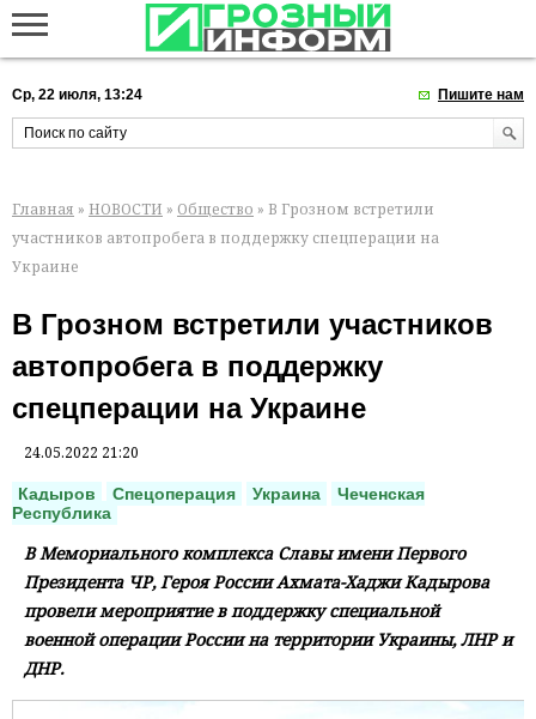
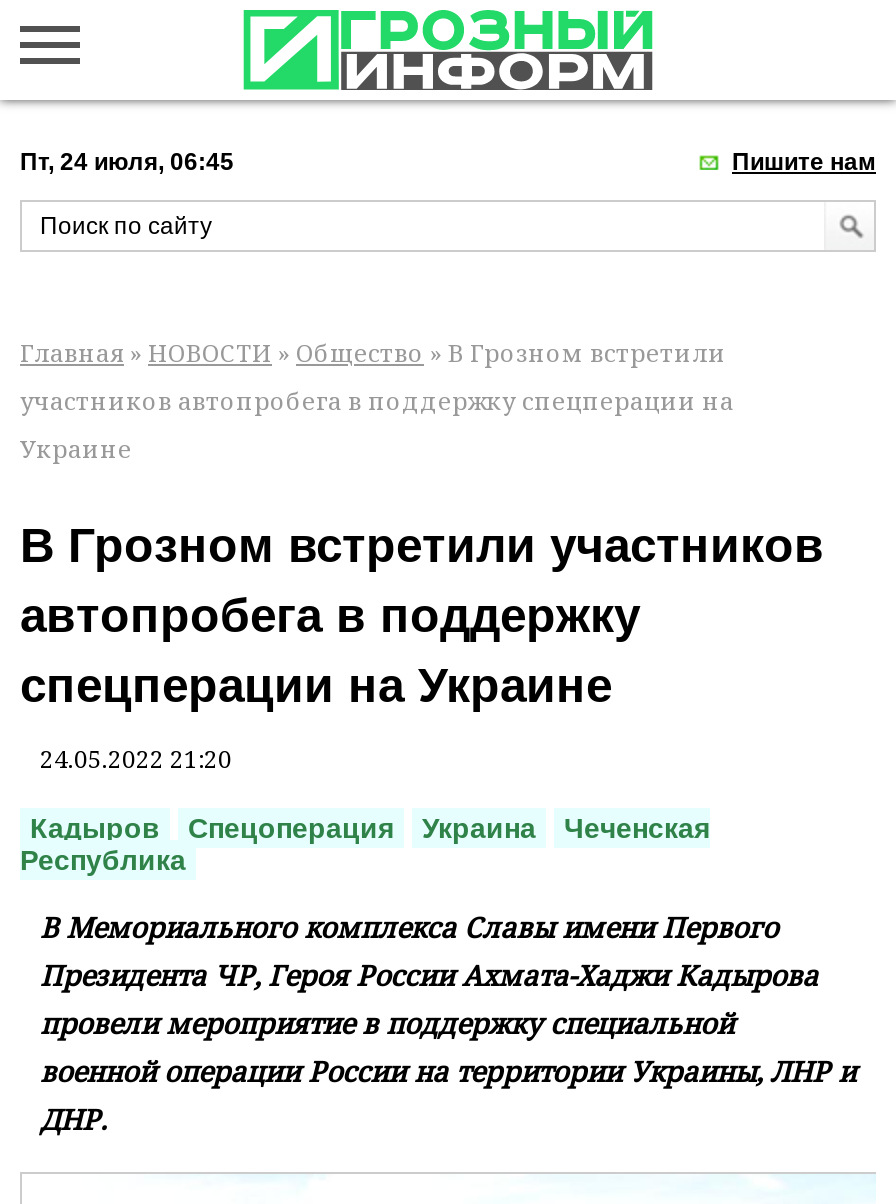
- Ср, 22 июля, 13:24
+ Пт, 24 июля, 06:45
